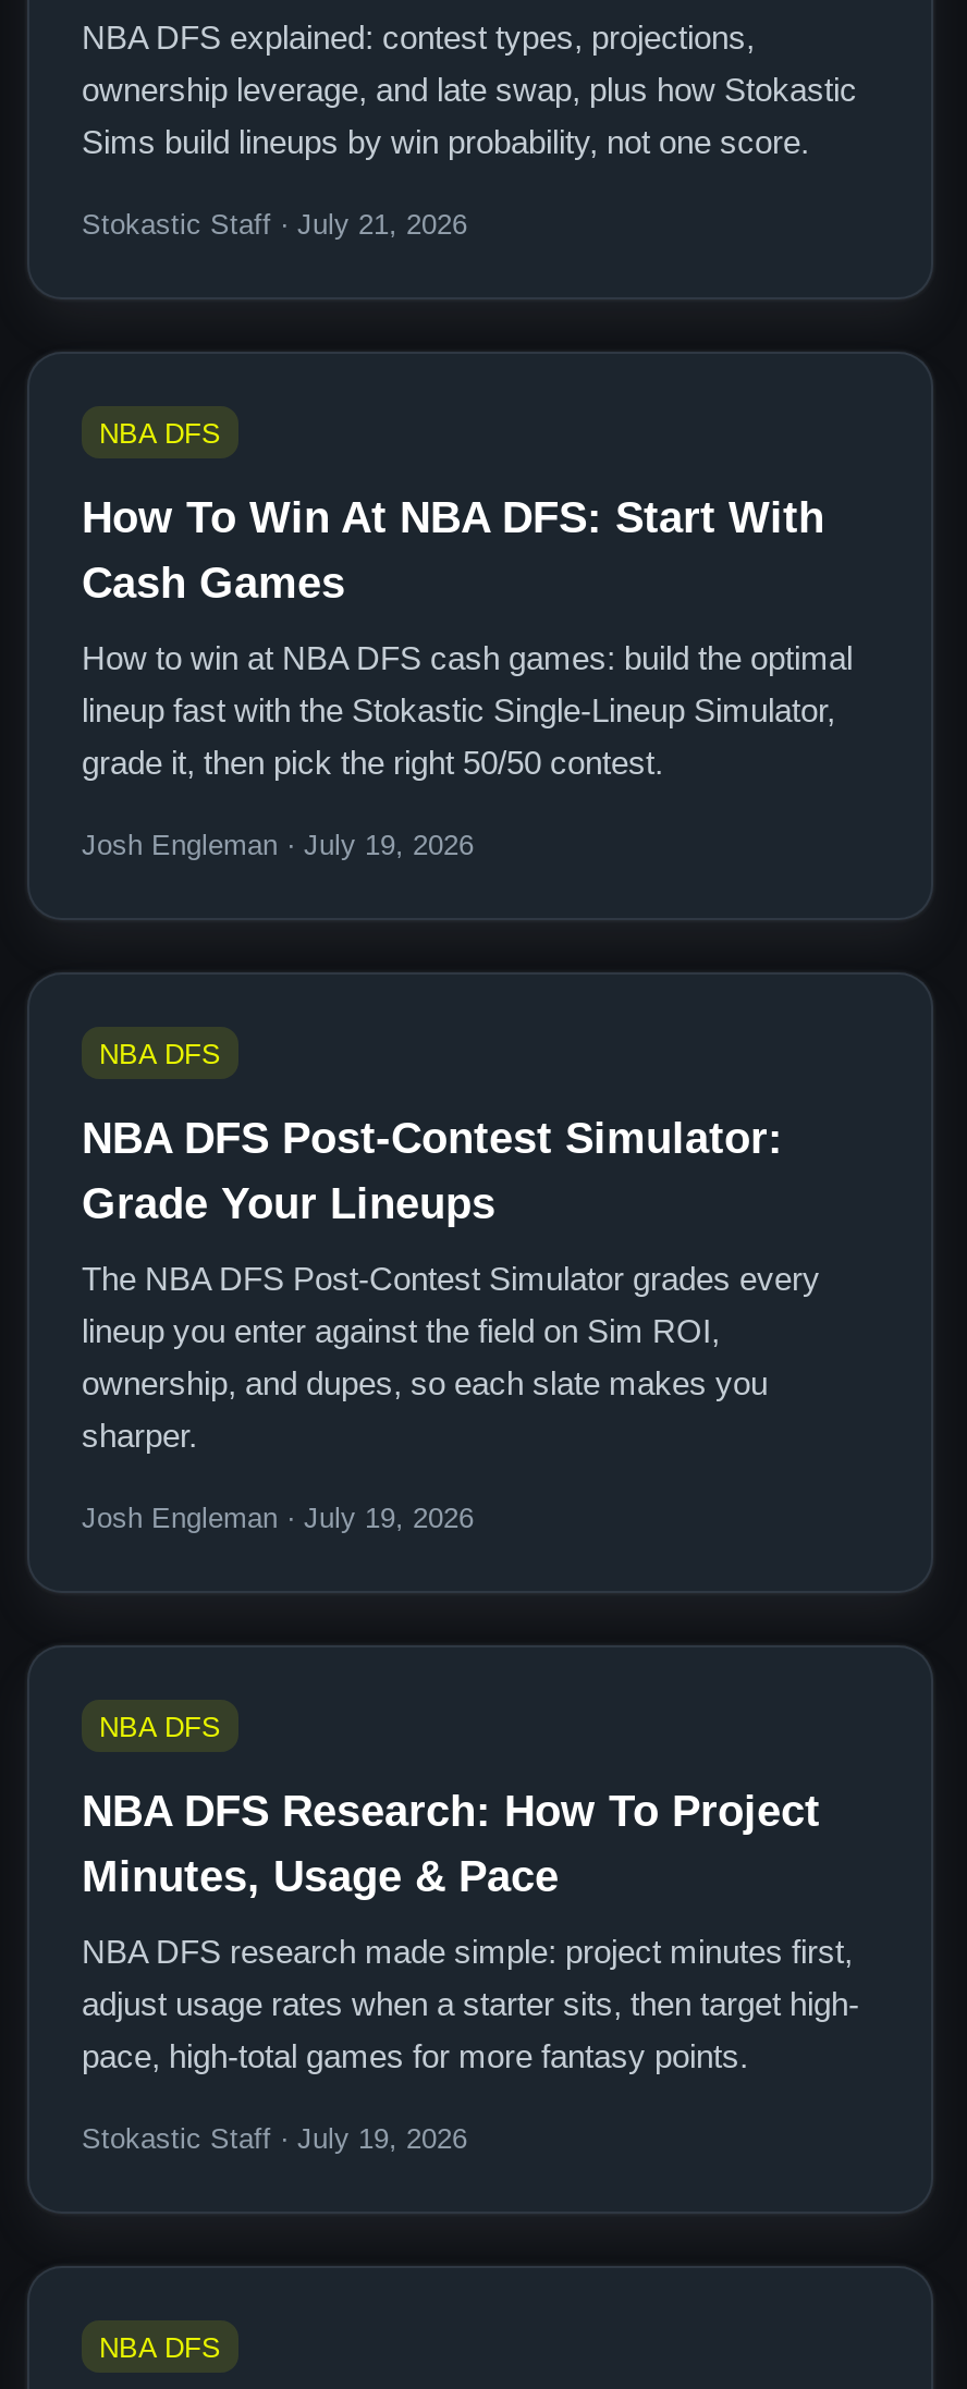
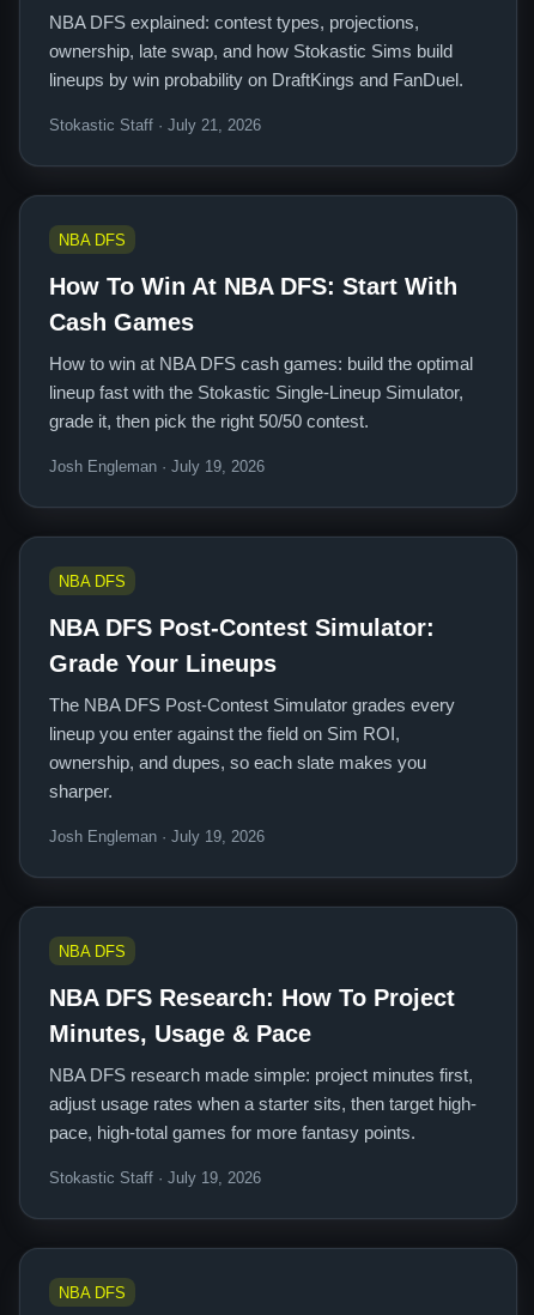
- ownership leverage, and late swap, plus how Stokastic
- Sims build lineups by win probability, not one score.
+ ownership, late swap, and how Stokastic Sims build
+ lineups by win probability on DraftKings and FanDuel.
